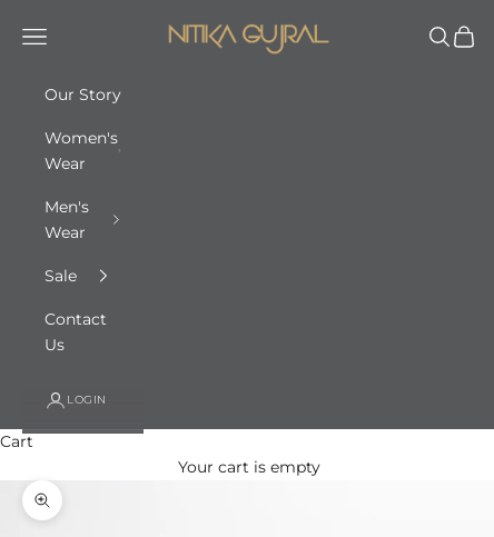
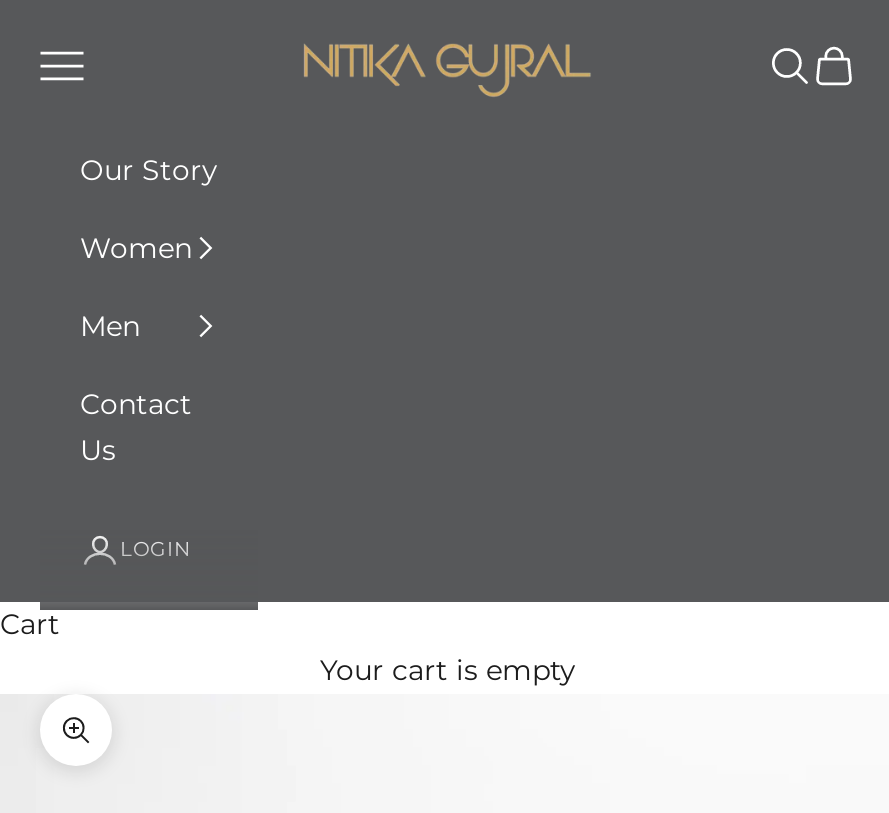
- Women's
- Wear
- Men's
- Wear
- Sale
+ Women
+ Men
